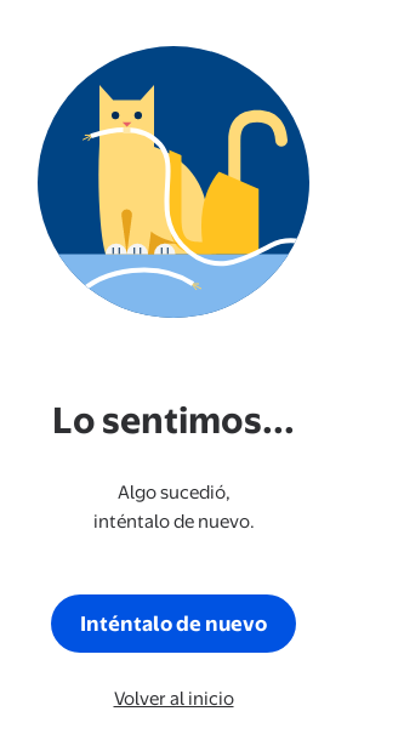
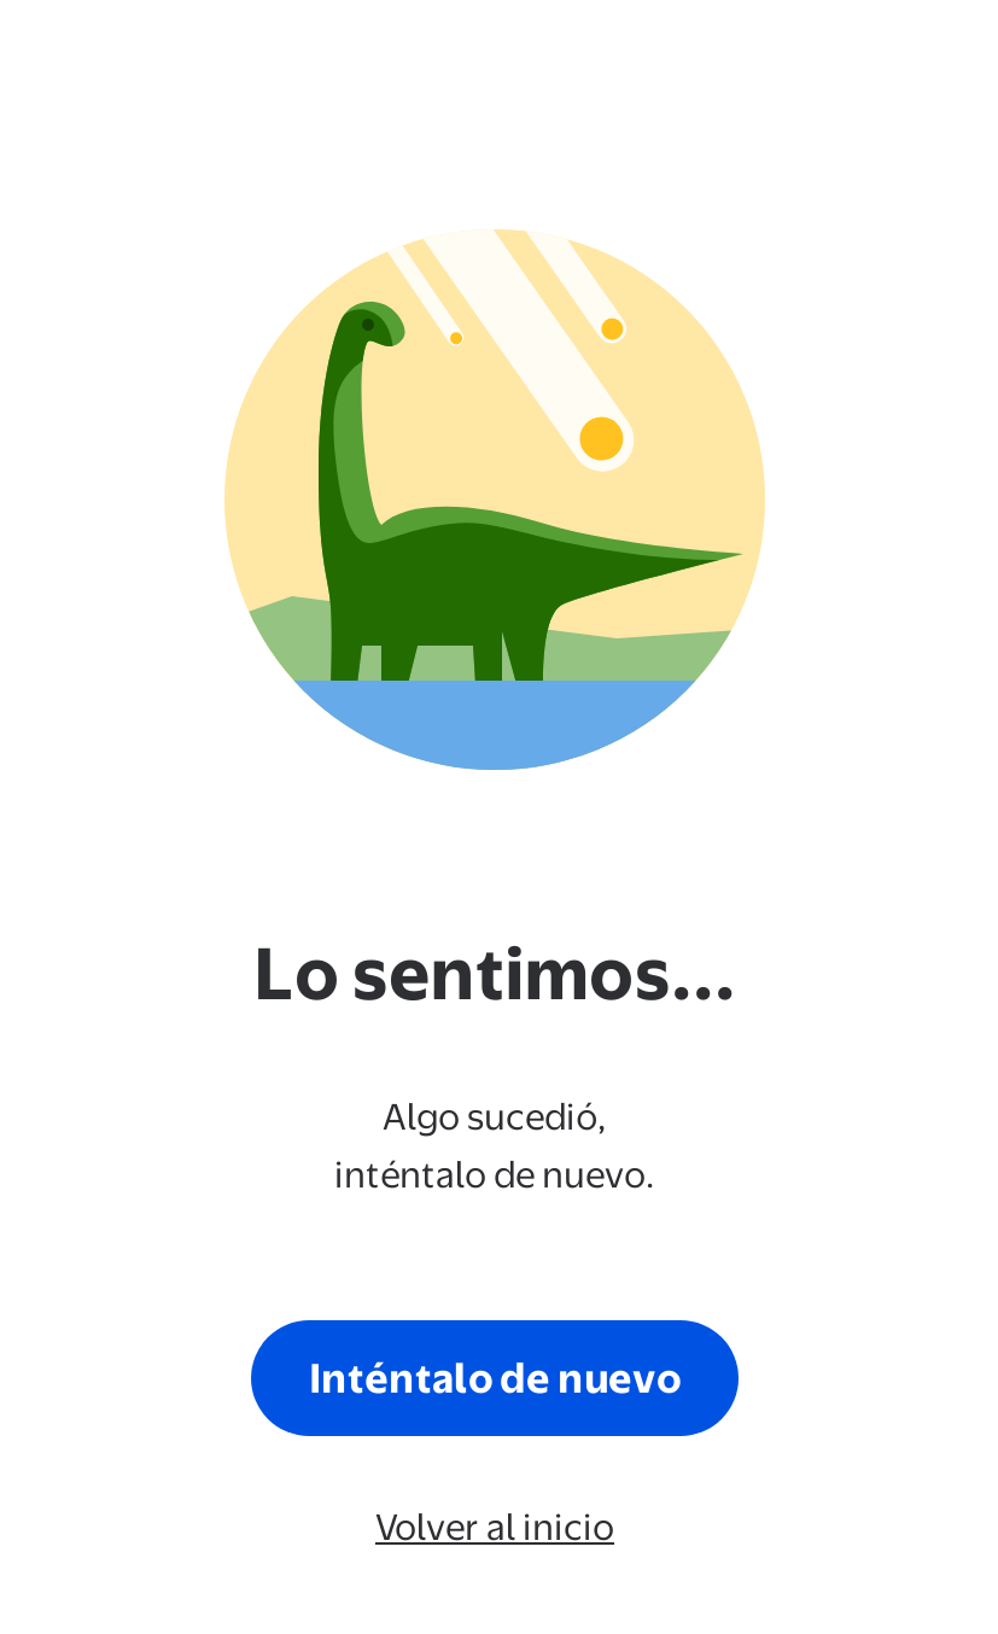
- [image]
+ [image]
